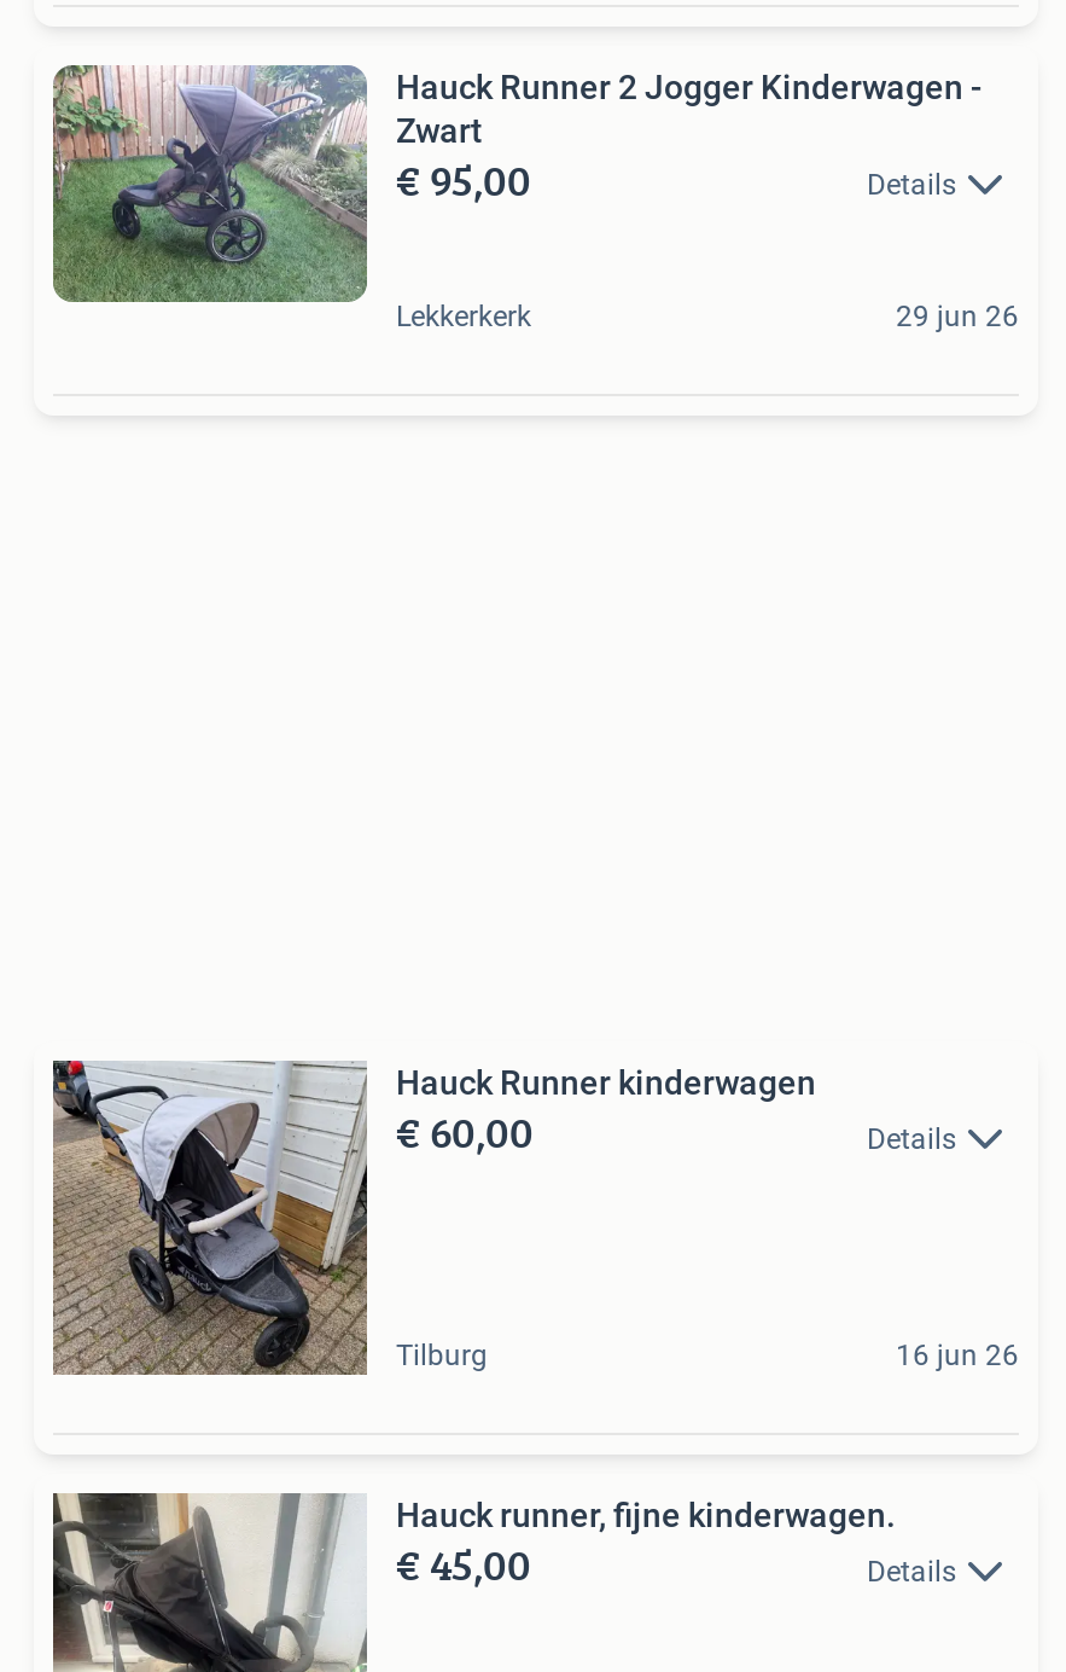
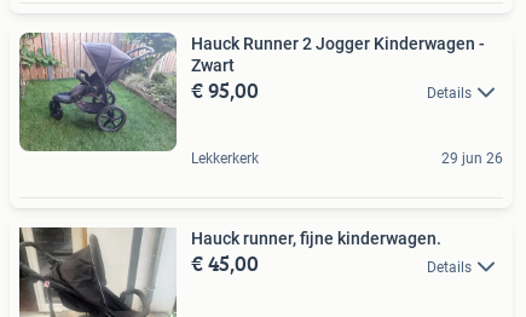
- [image]
- Hauck Runner kinderwagen
- € 60,00
- Details

- Tilburg
- 16 jun 26
